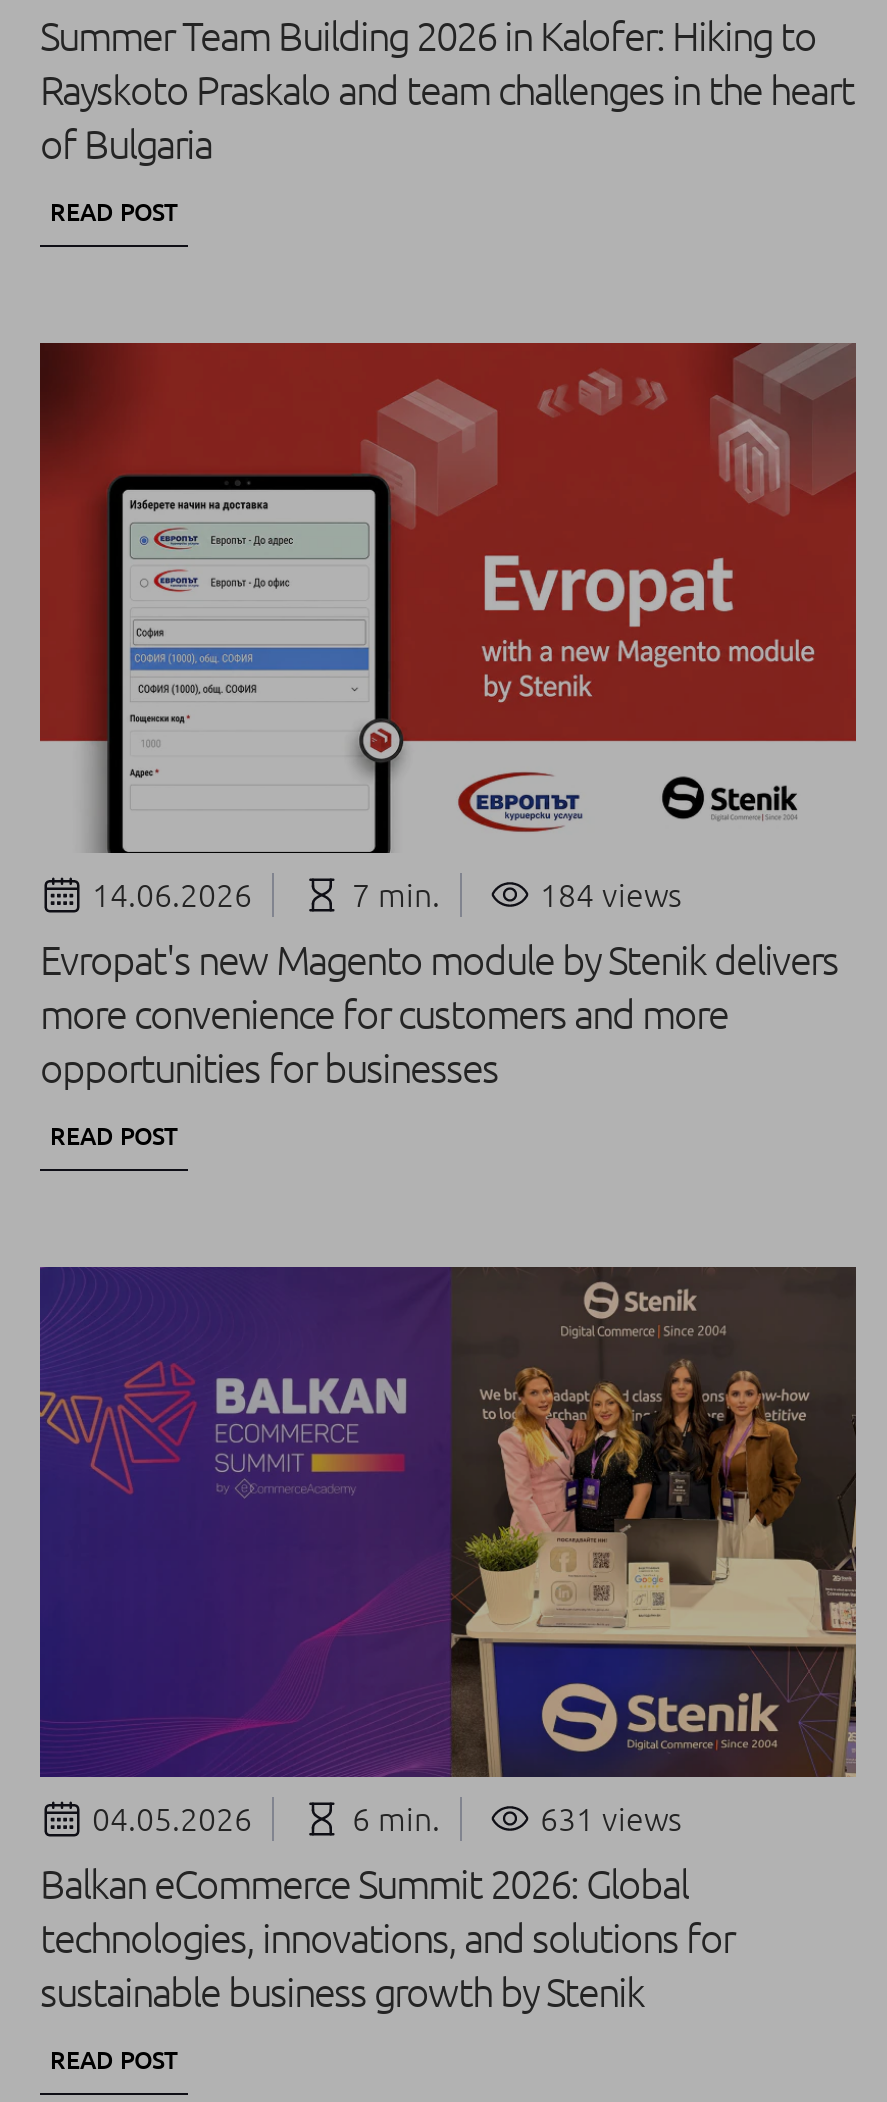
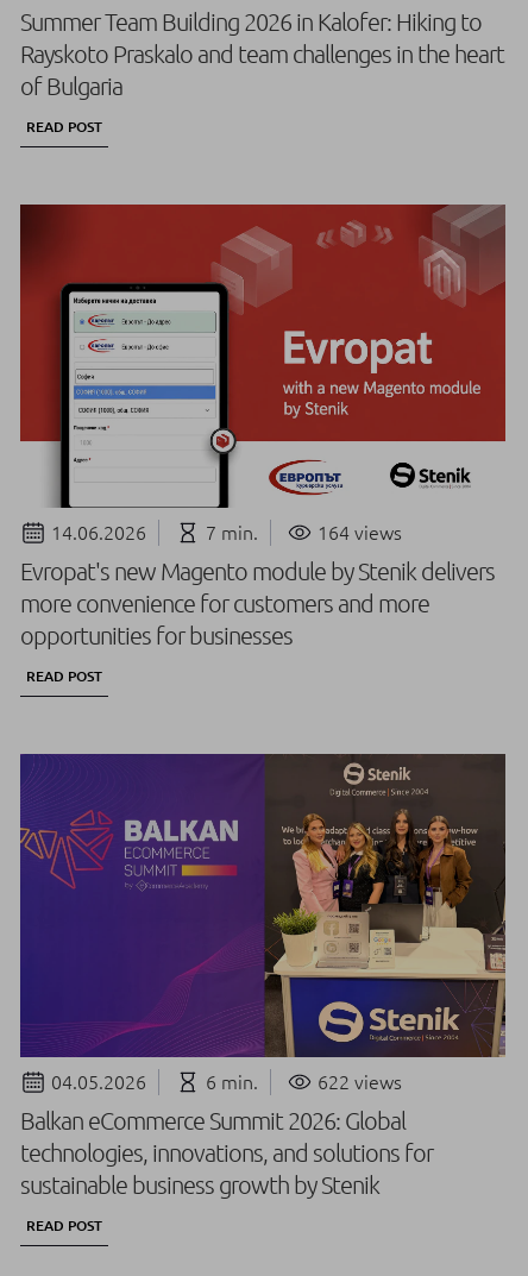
- 184 views
+ 164 views

- 631 views
+ 622 views
